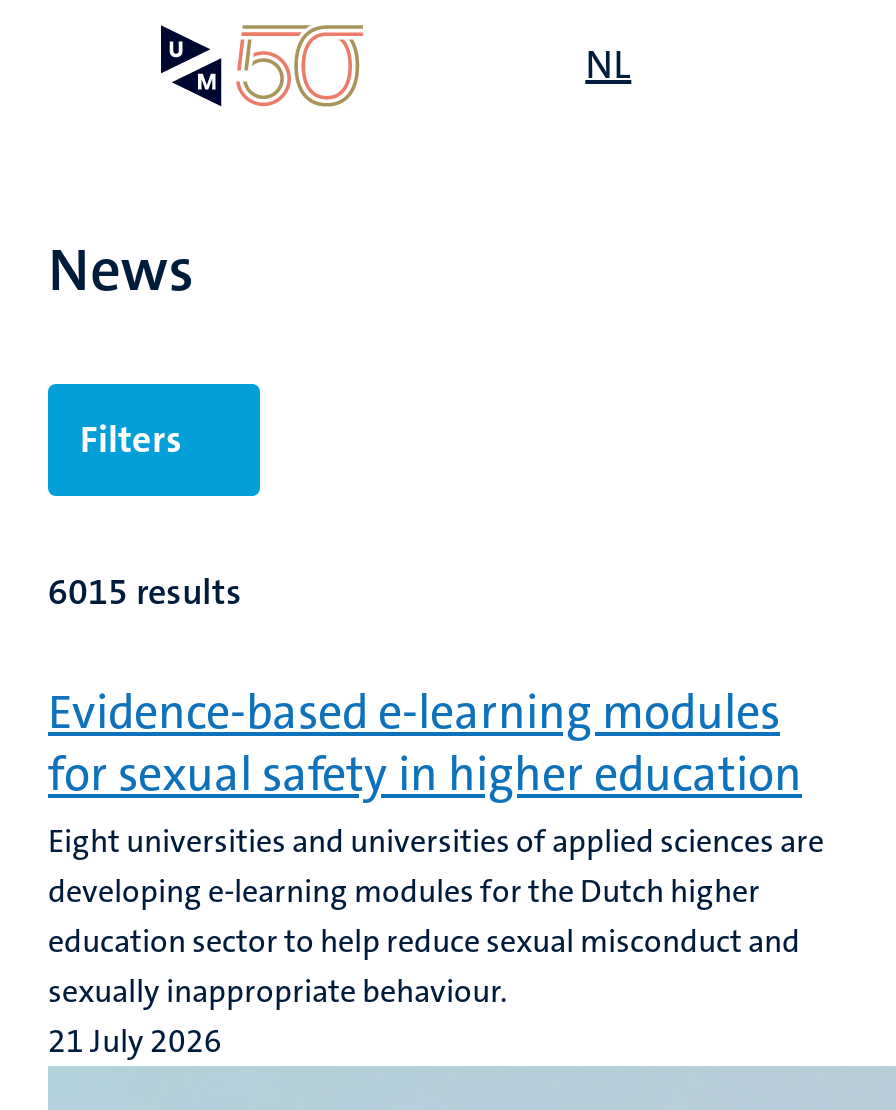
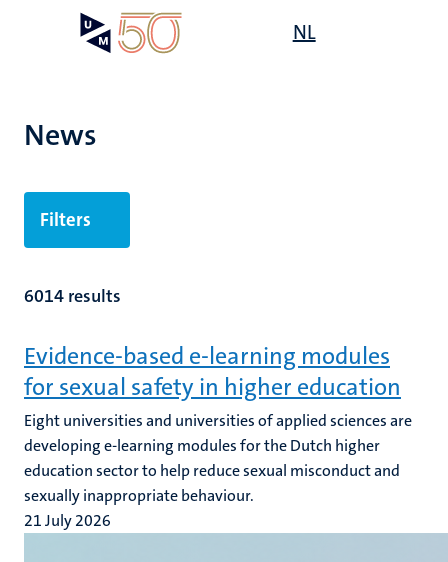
- 6015 results
+ 6014 results
